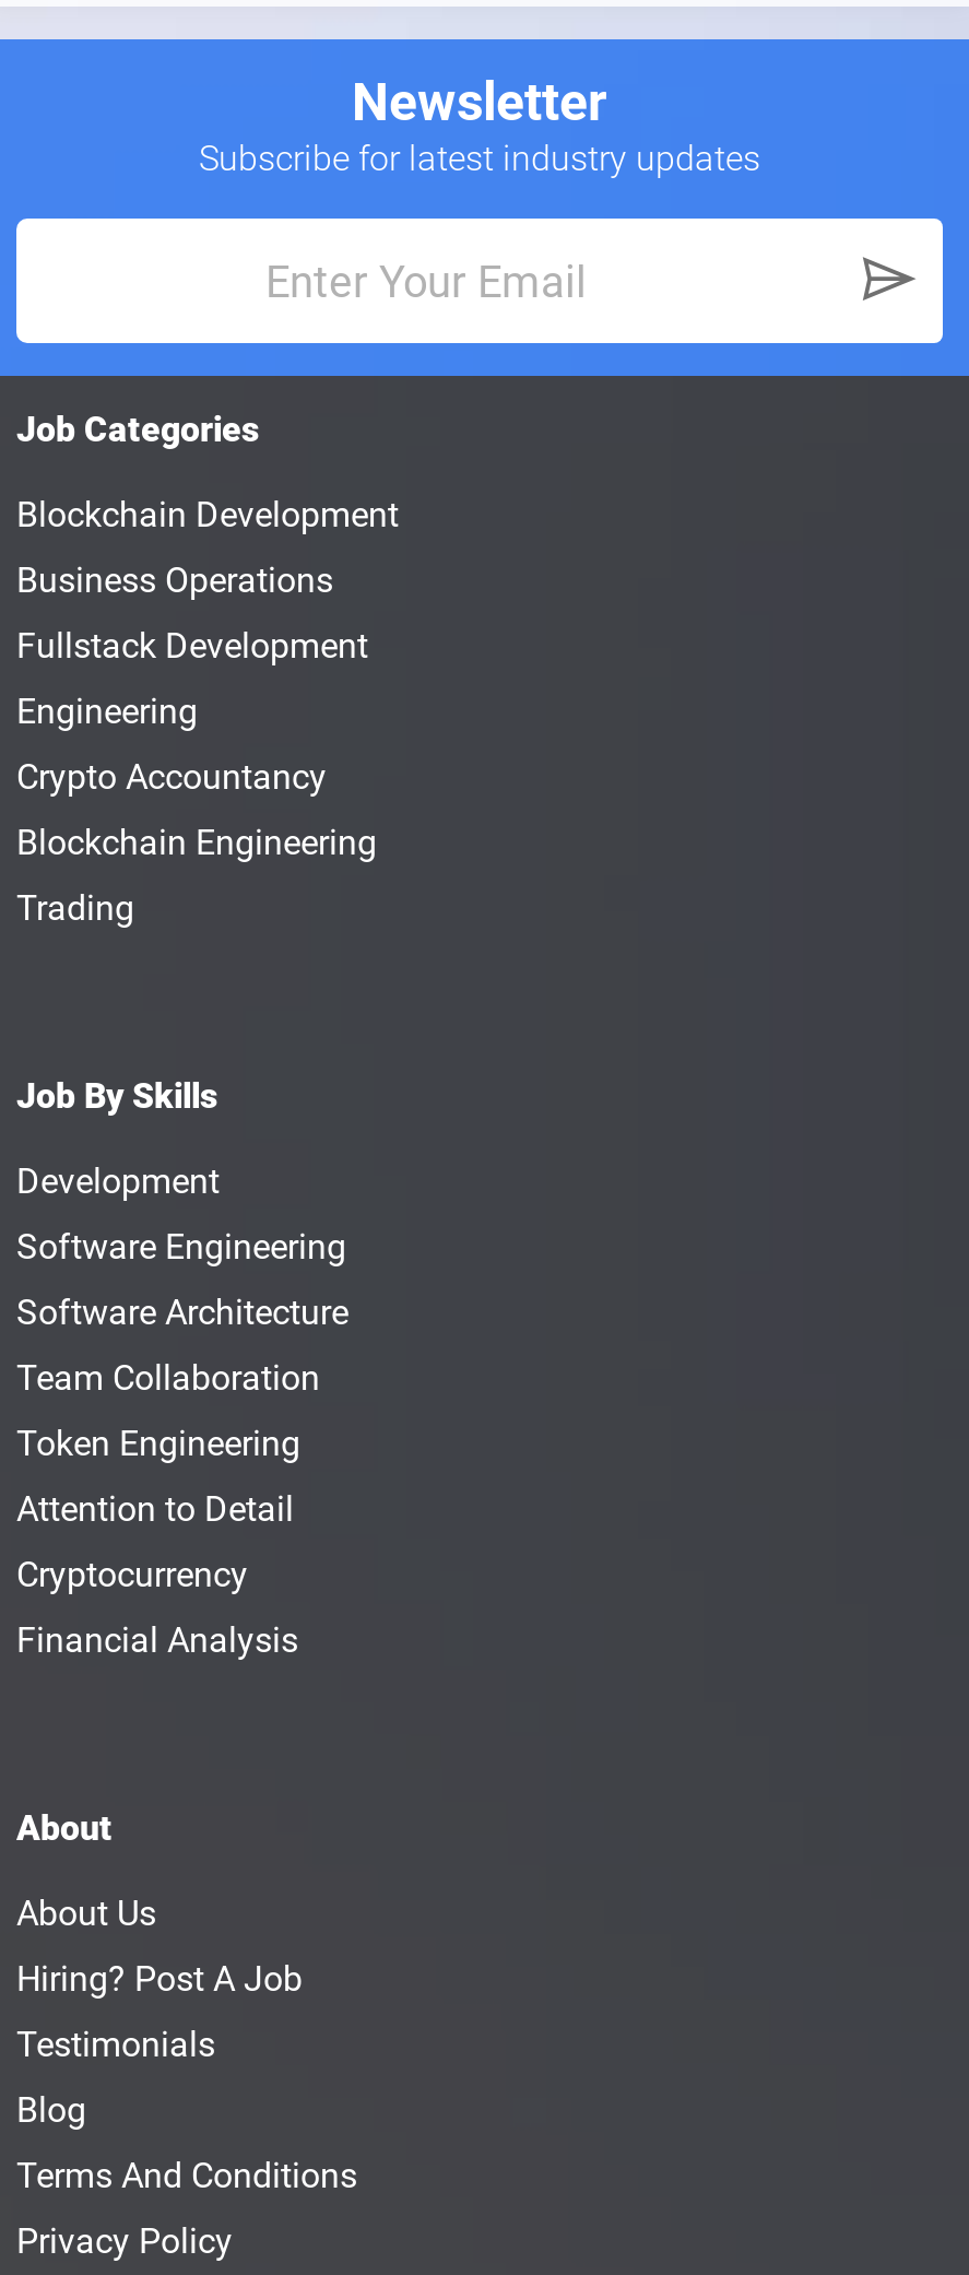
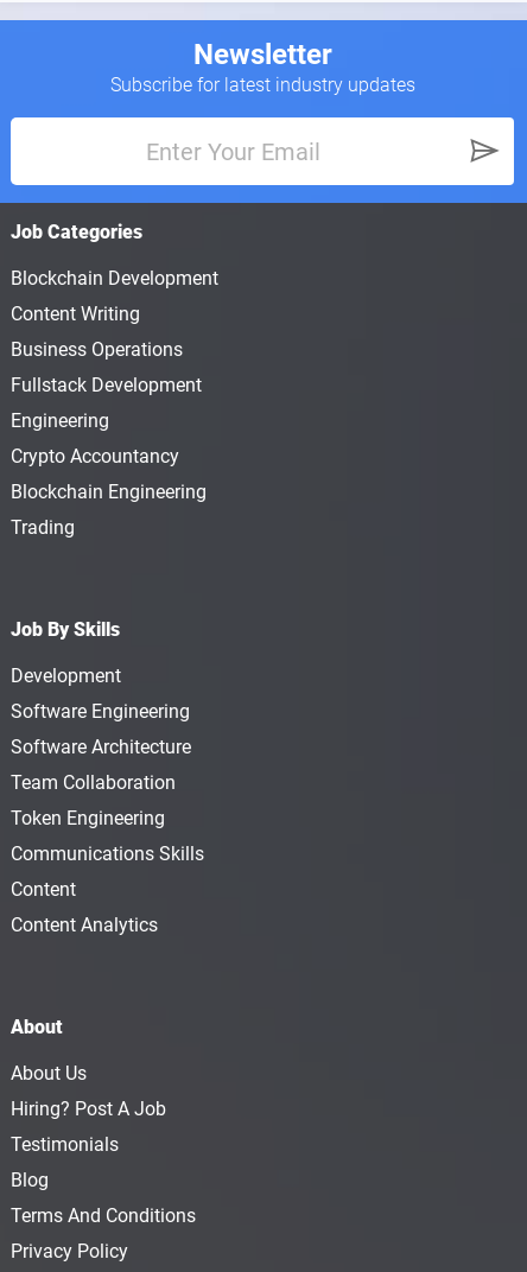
+ Content Writing

- Attention to Detail
+ Communications Skills

- Cryptocurrency
+ Content

- Financial Analysis
+ Content Analytics
